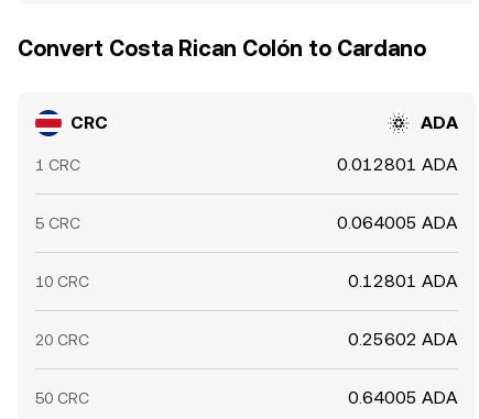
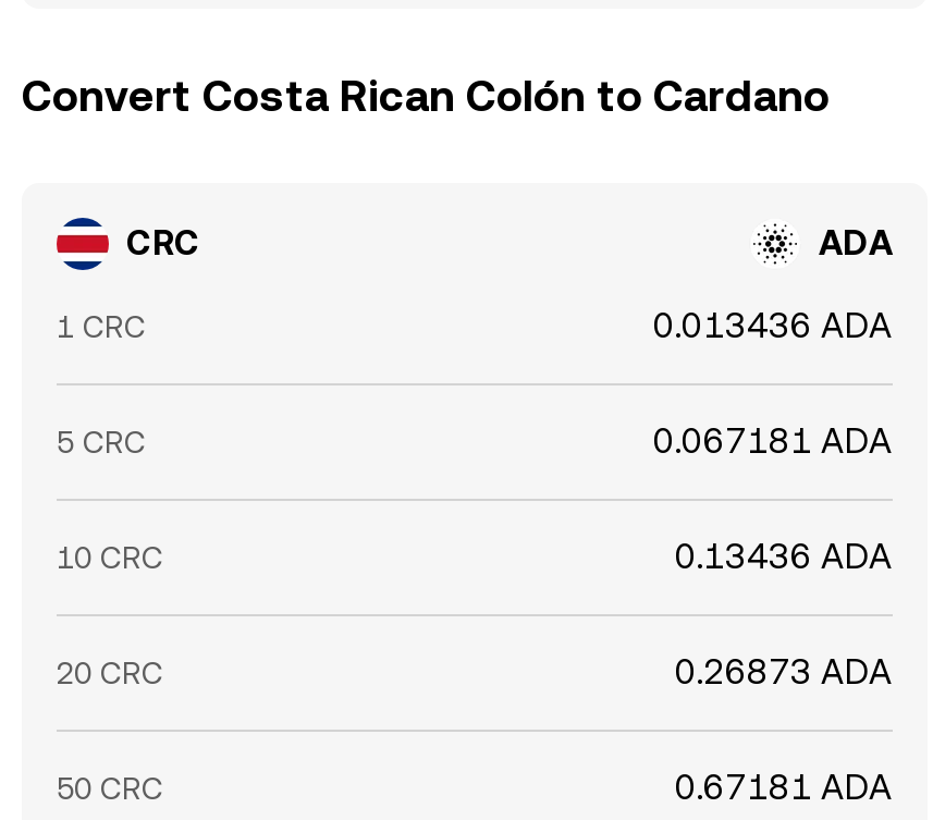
- 0.012801 ADA
+ 0.013436 ADA

- 0.064005 ADA
+ 0.067181 ADA

- 0.12801 ADA
+ 0.13436 ADA

- 0.25602 ADA
+ 0.26873 ADA

- 0.64005 ADA
+ 0.67181 ADA
